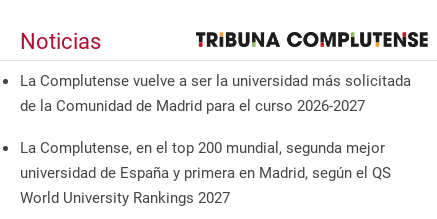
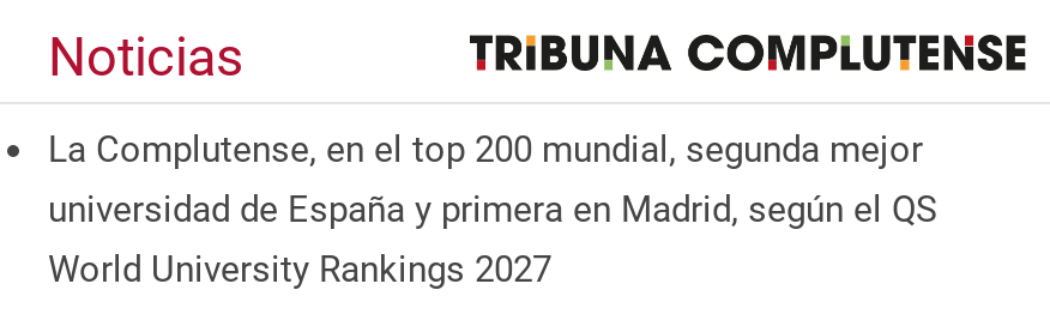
- La Complutense vuelve a ser la universidad más solicitada
- de la Comunidad de Madrid para el curso 2026-2027
